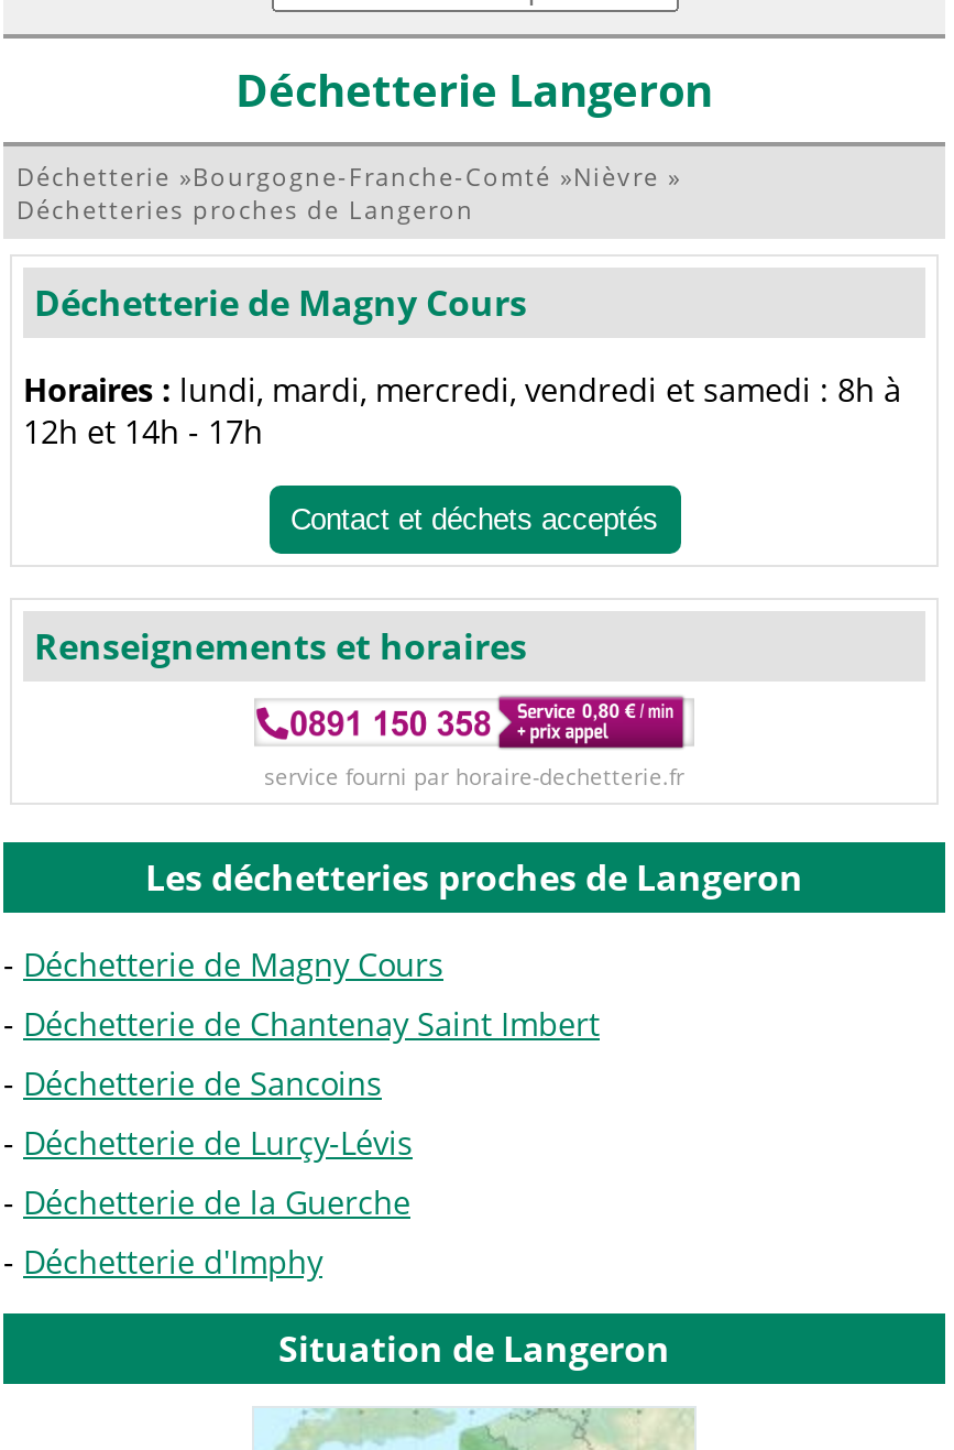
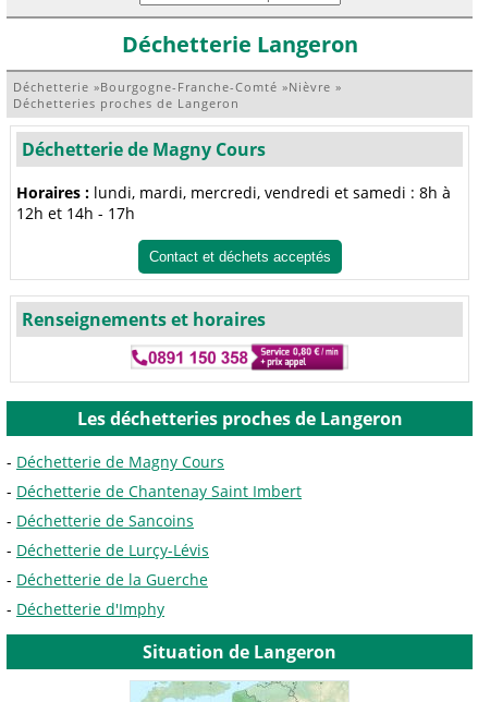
- service fourni par horaire-dechetterie.fr
